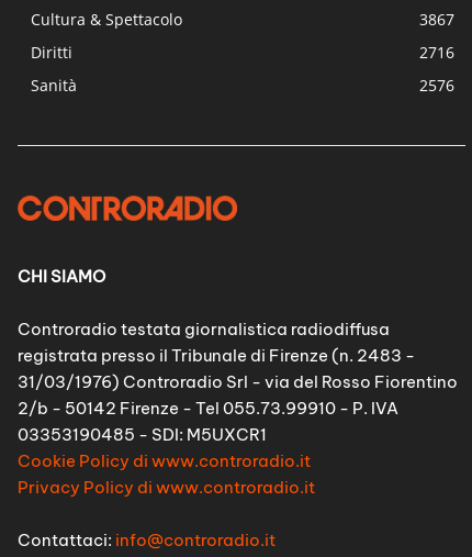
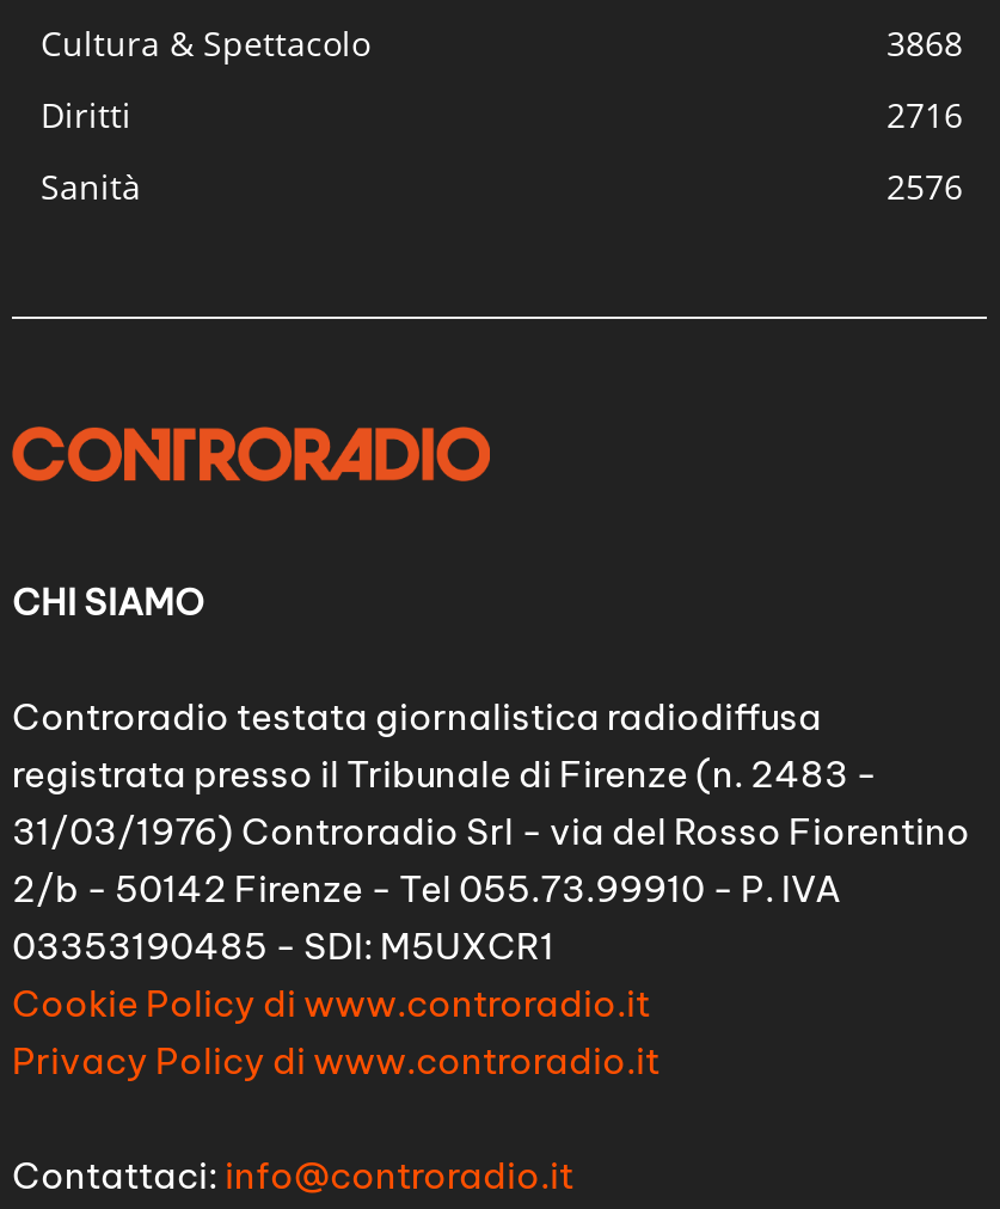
- 3867
+ 3868
